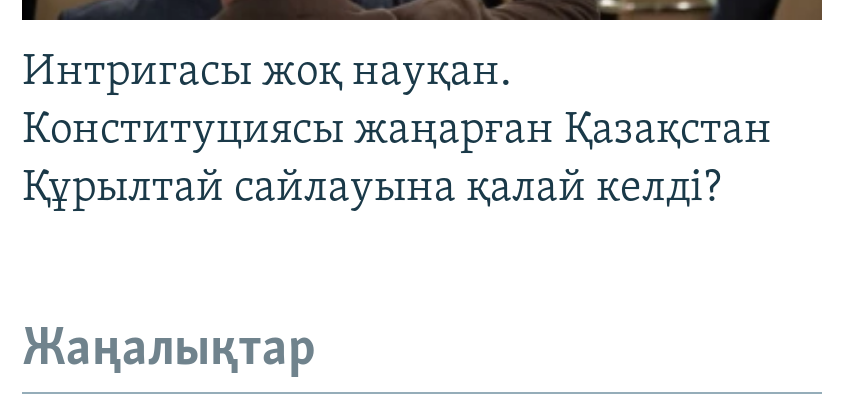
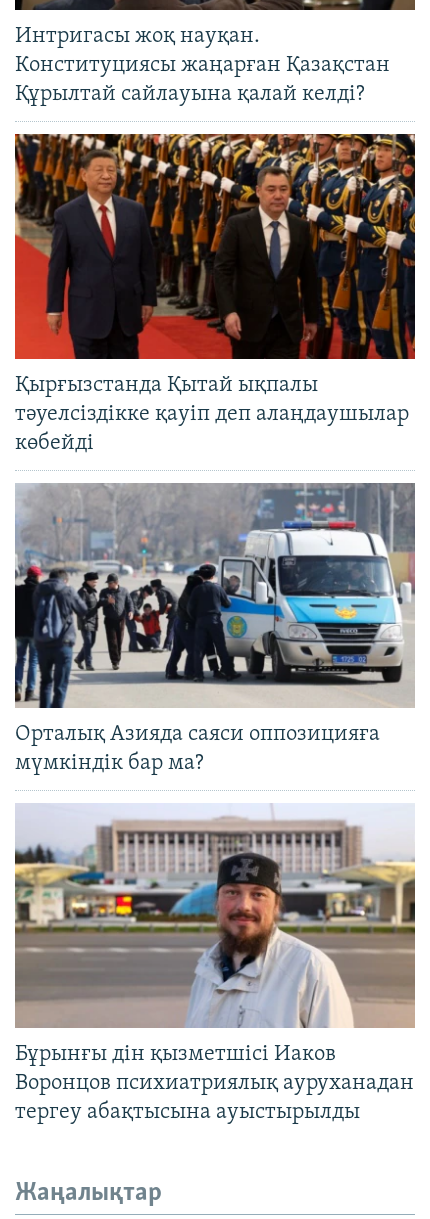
+ [image]
+ Қырғызстанда Қытай ықпалы
+ тәуелсіздікке қауіп деп алаңдаушылар
+ көбейді

+ [image]
+ Орталық Азияда саяси оппозицияға
+ мүмкіндік бар ма?

+ [image]
+ Бұрынғы дін қызметшісі Иаков
+ Воронцов психиатриялық ауруханадан
+ тергеу абақтысына ауыстырылды
